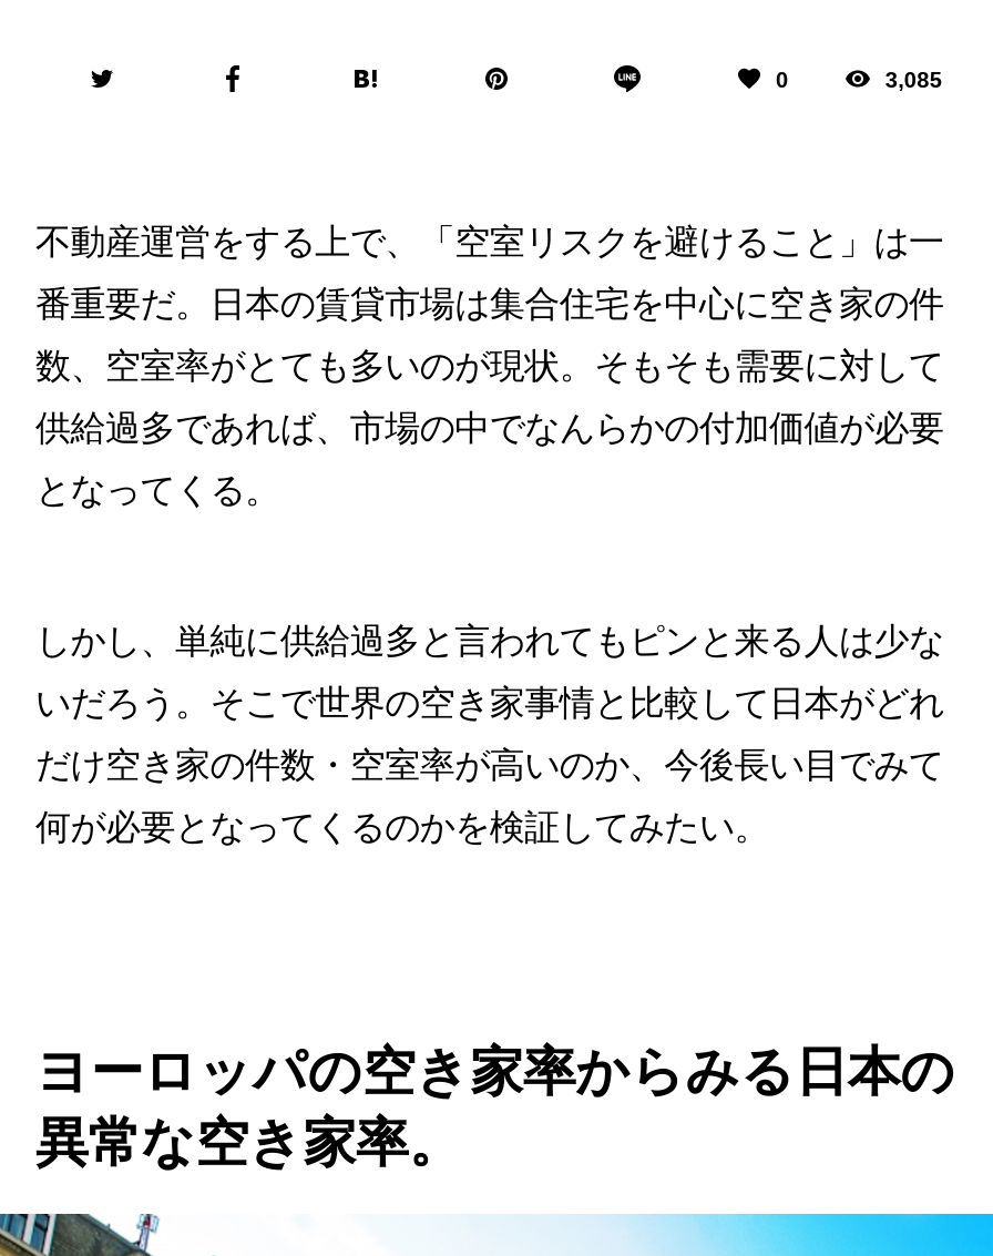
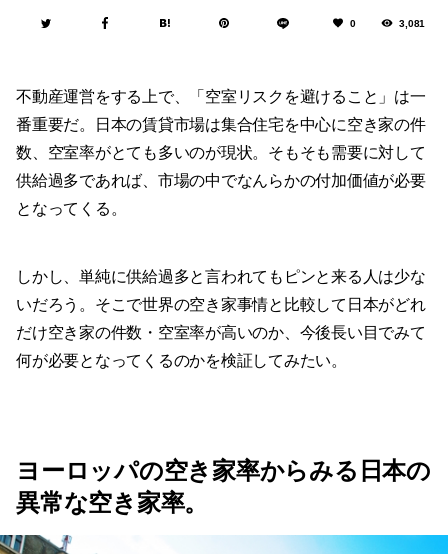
- 3,085
+ 3,081
